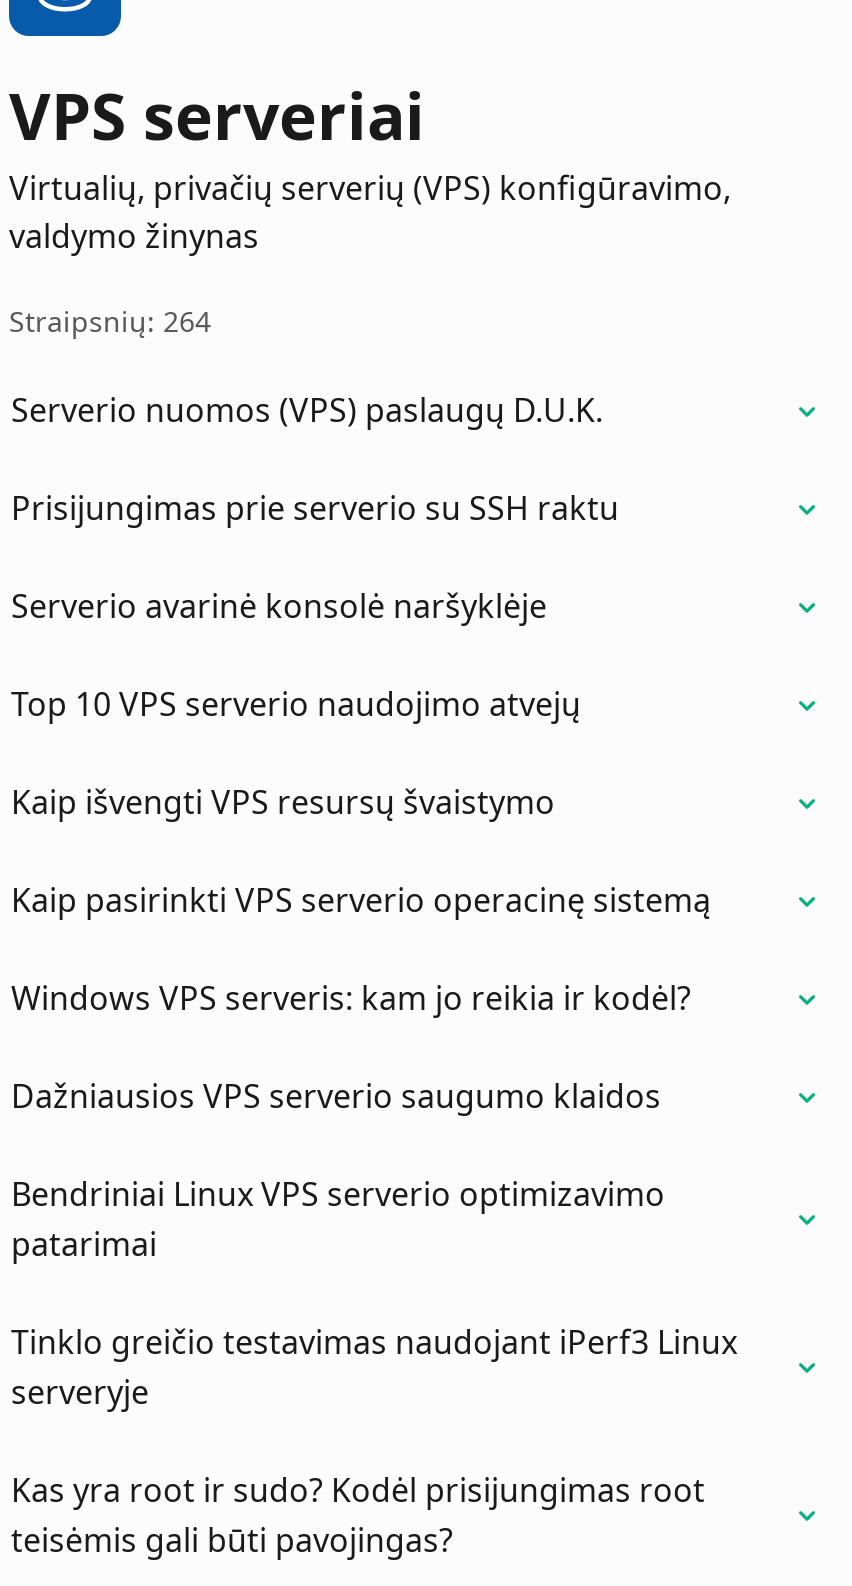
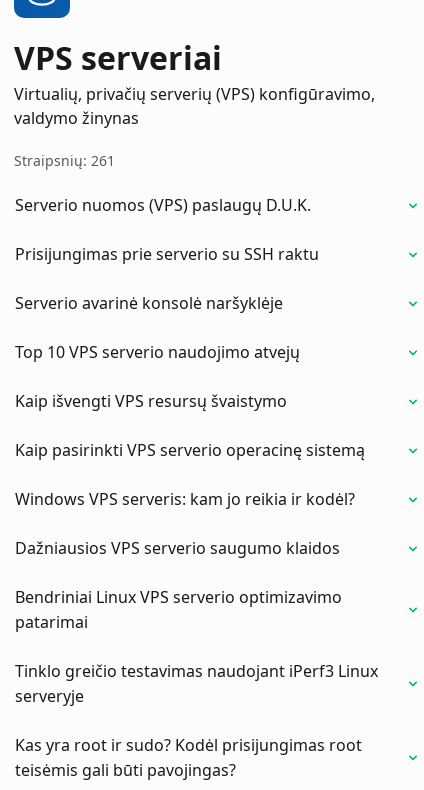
- Straipsnių: 264
+ Straipsnių: 261
